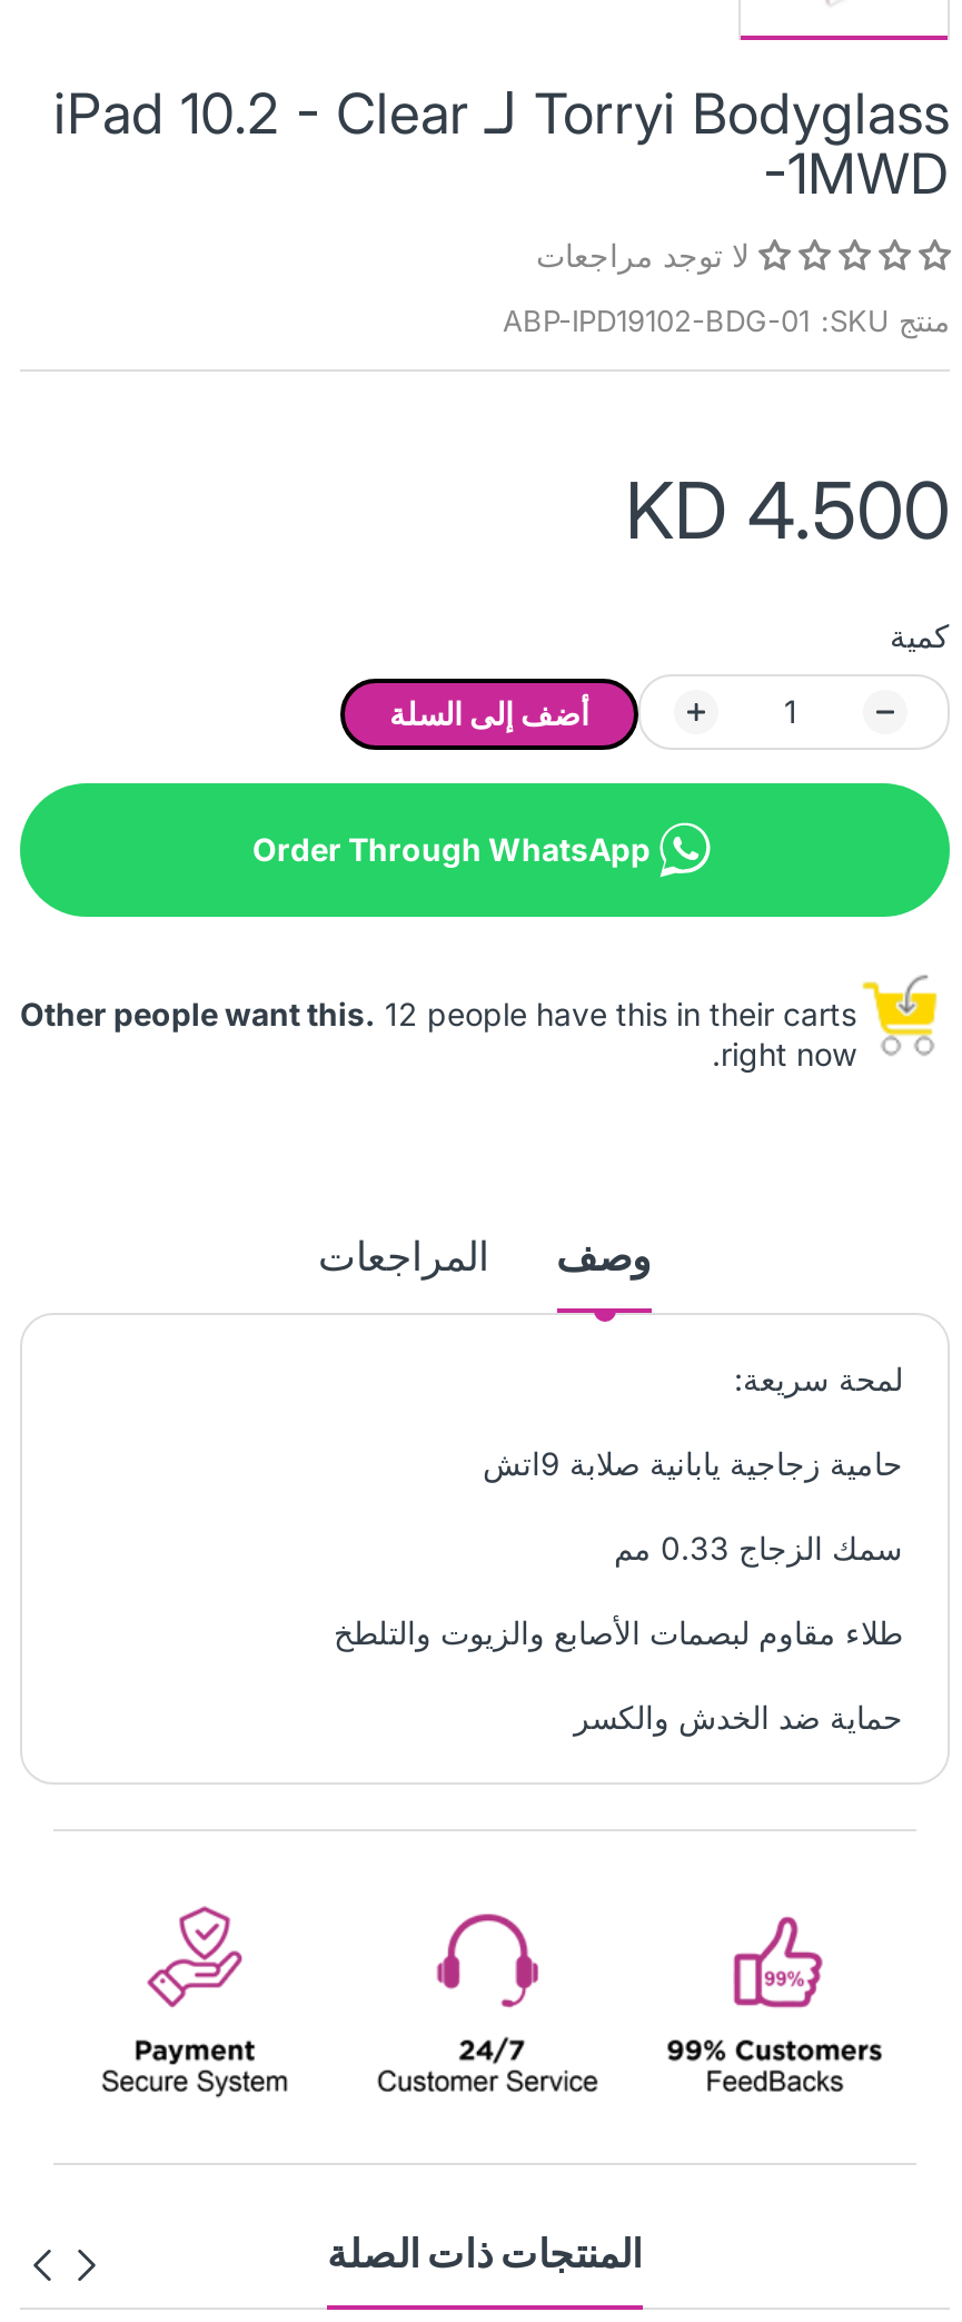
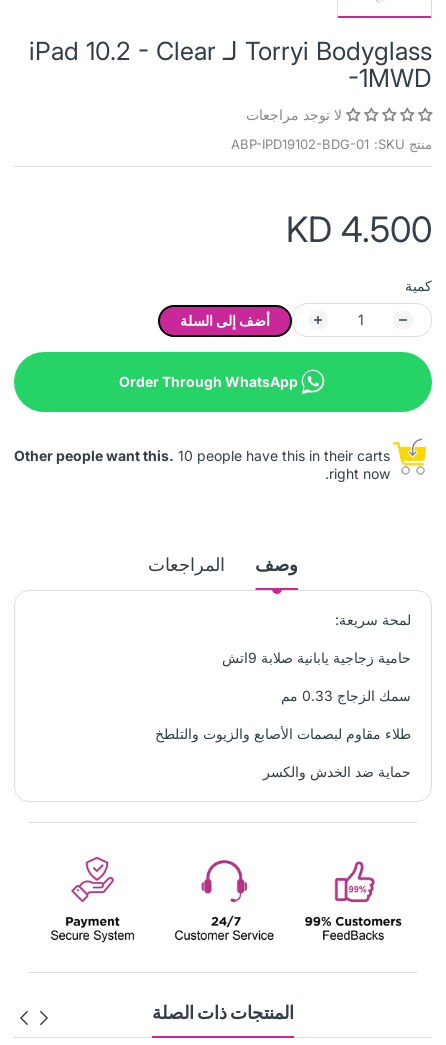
- Other people want this. 12 people have this in their carts
+ Other people want this. 10 people have this in their carts
